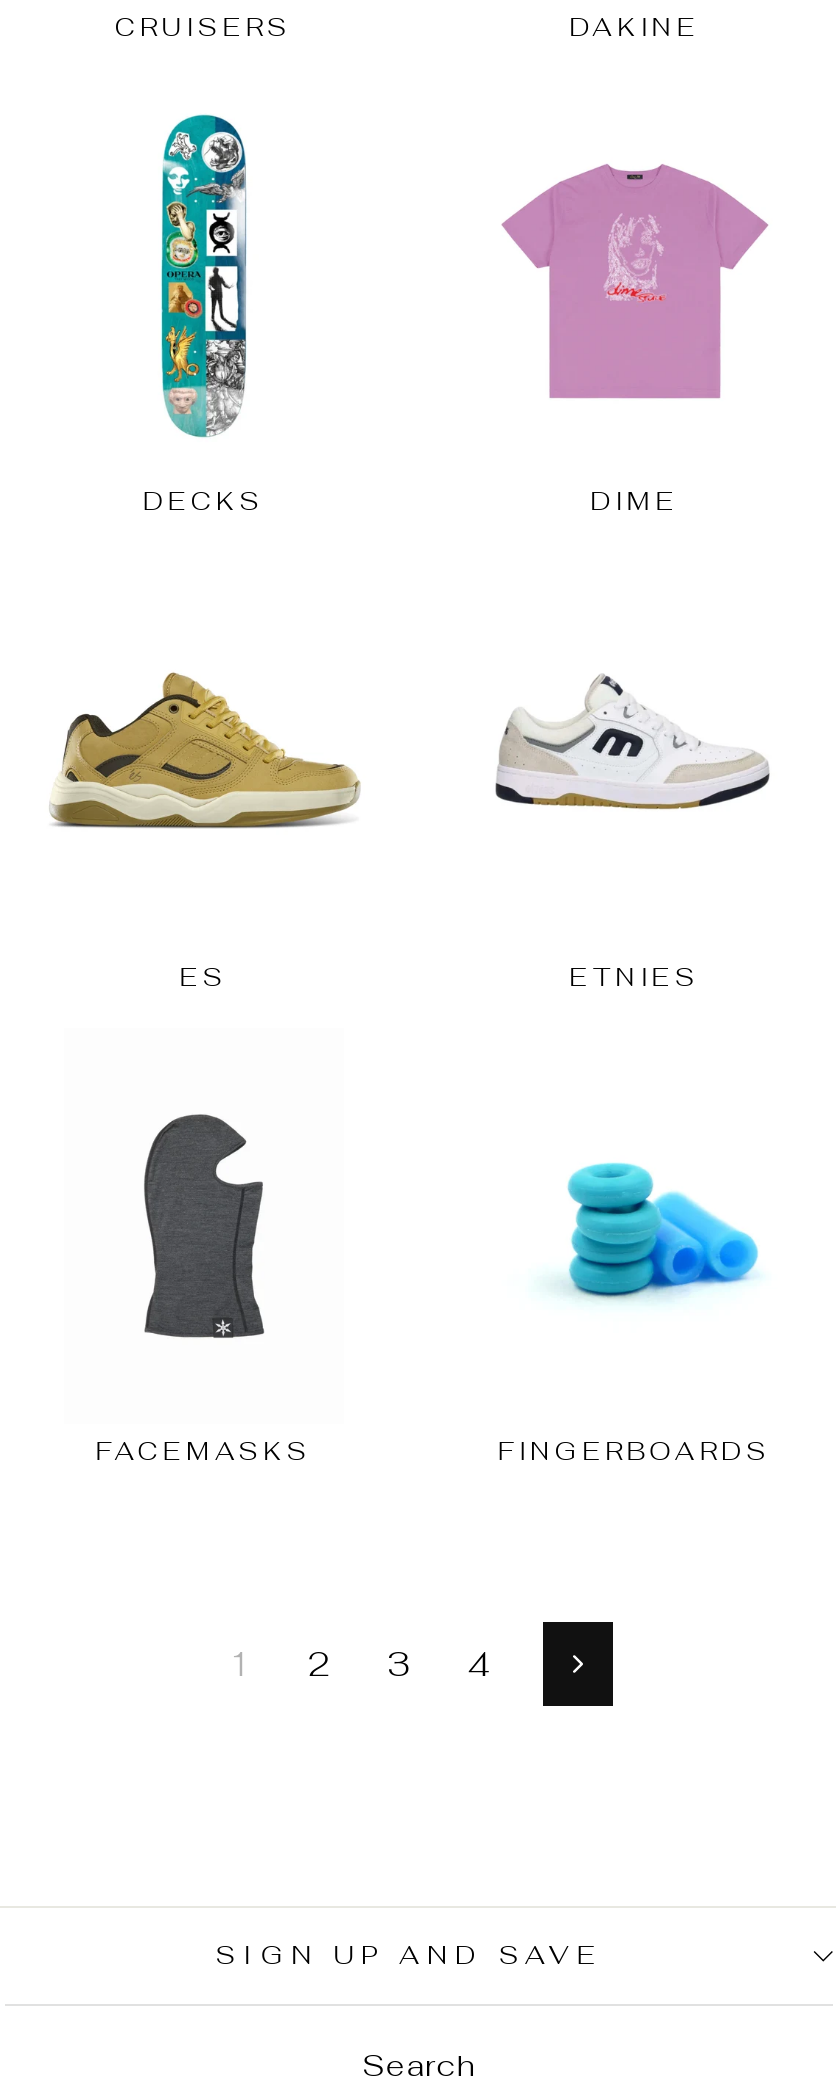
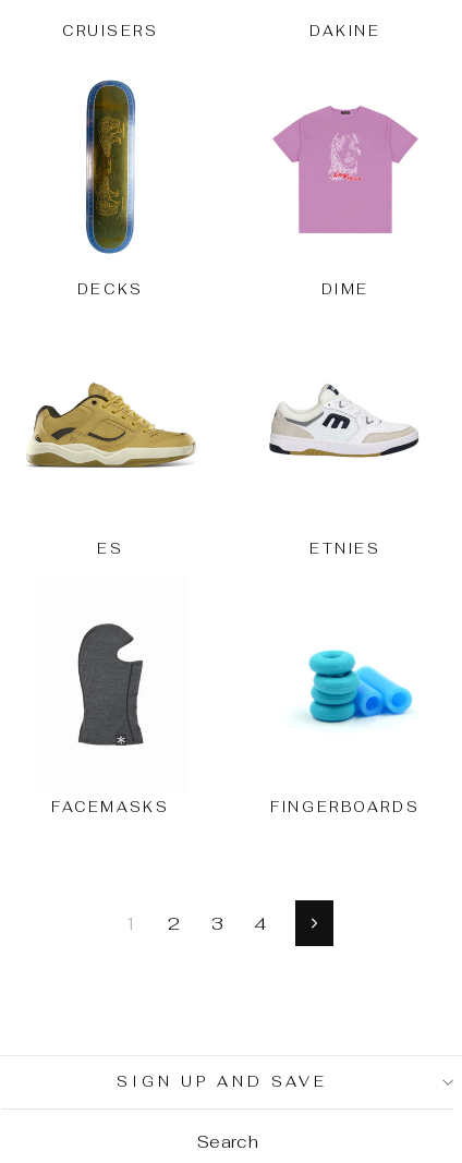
- [image]
+ [image]
